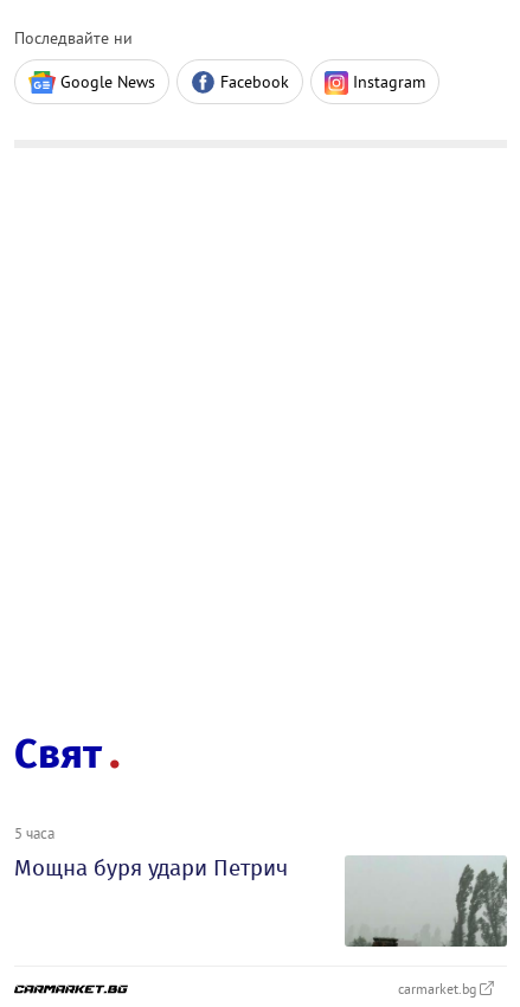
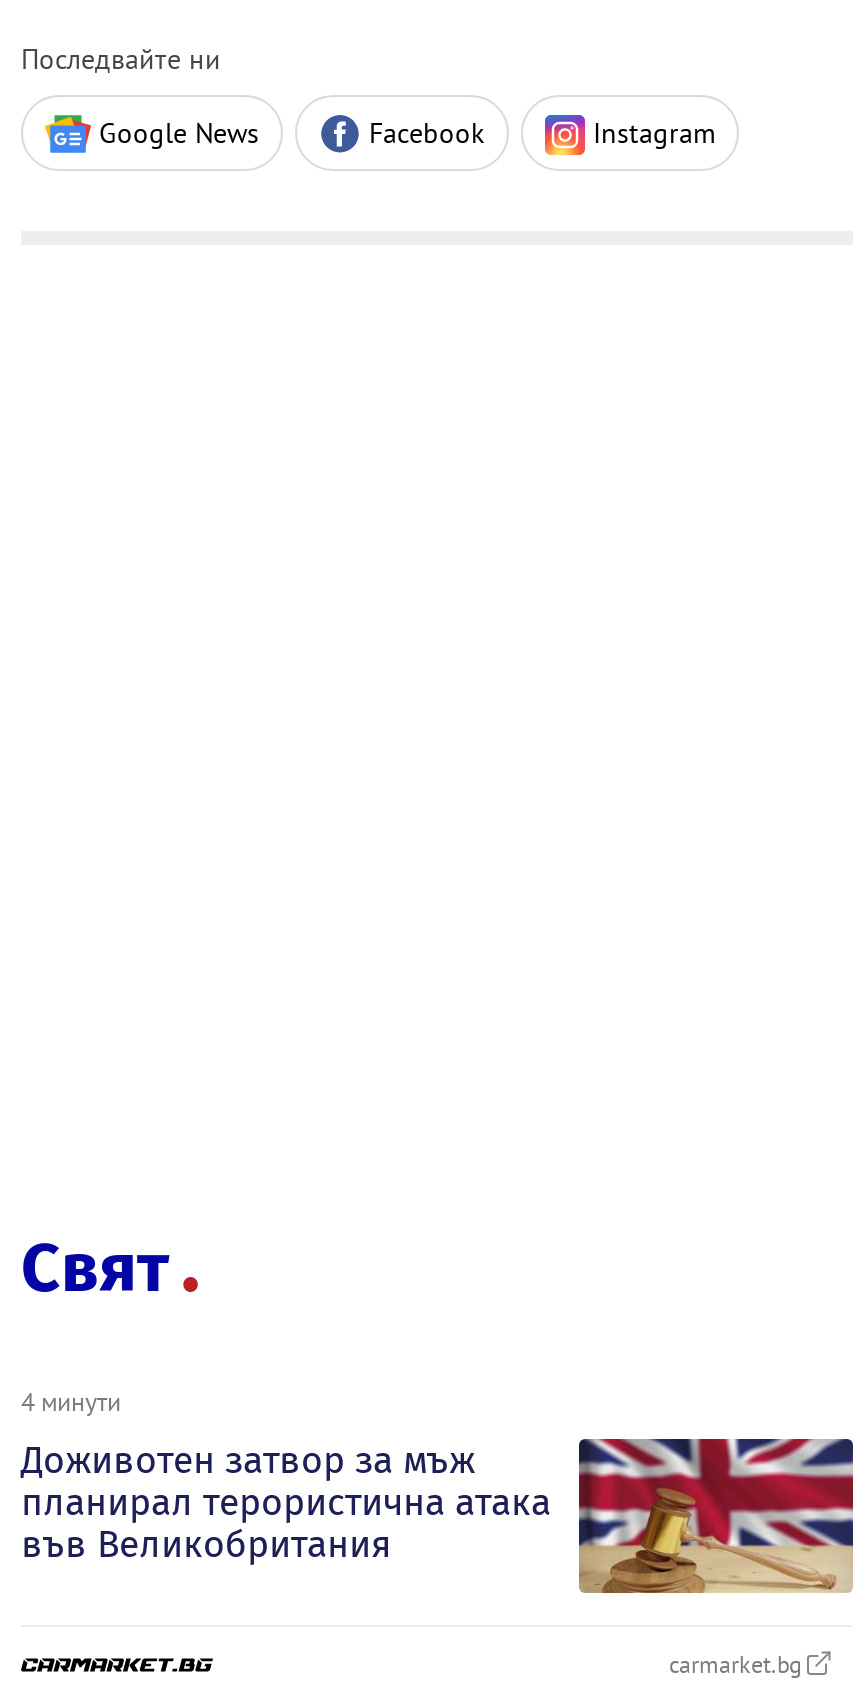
- 5 часа
- Мощна буря удари Петрич
+ 4 минути
+ Доживотен затвор за мъж
+ планирал терористична атака
+ във Великобритания

- [image]
+ [image]
